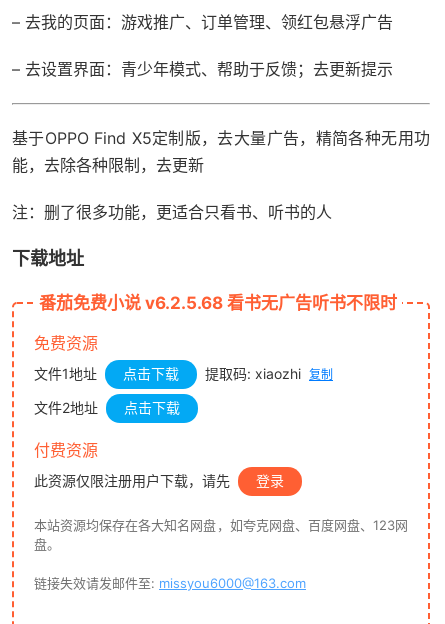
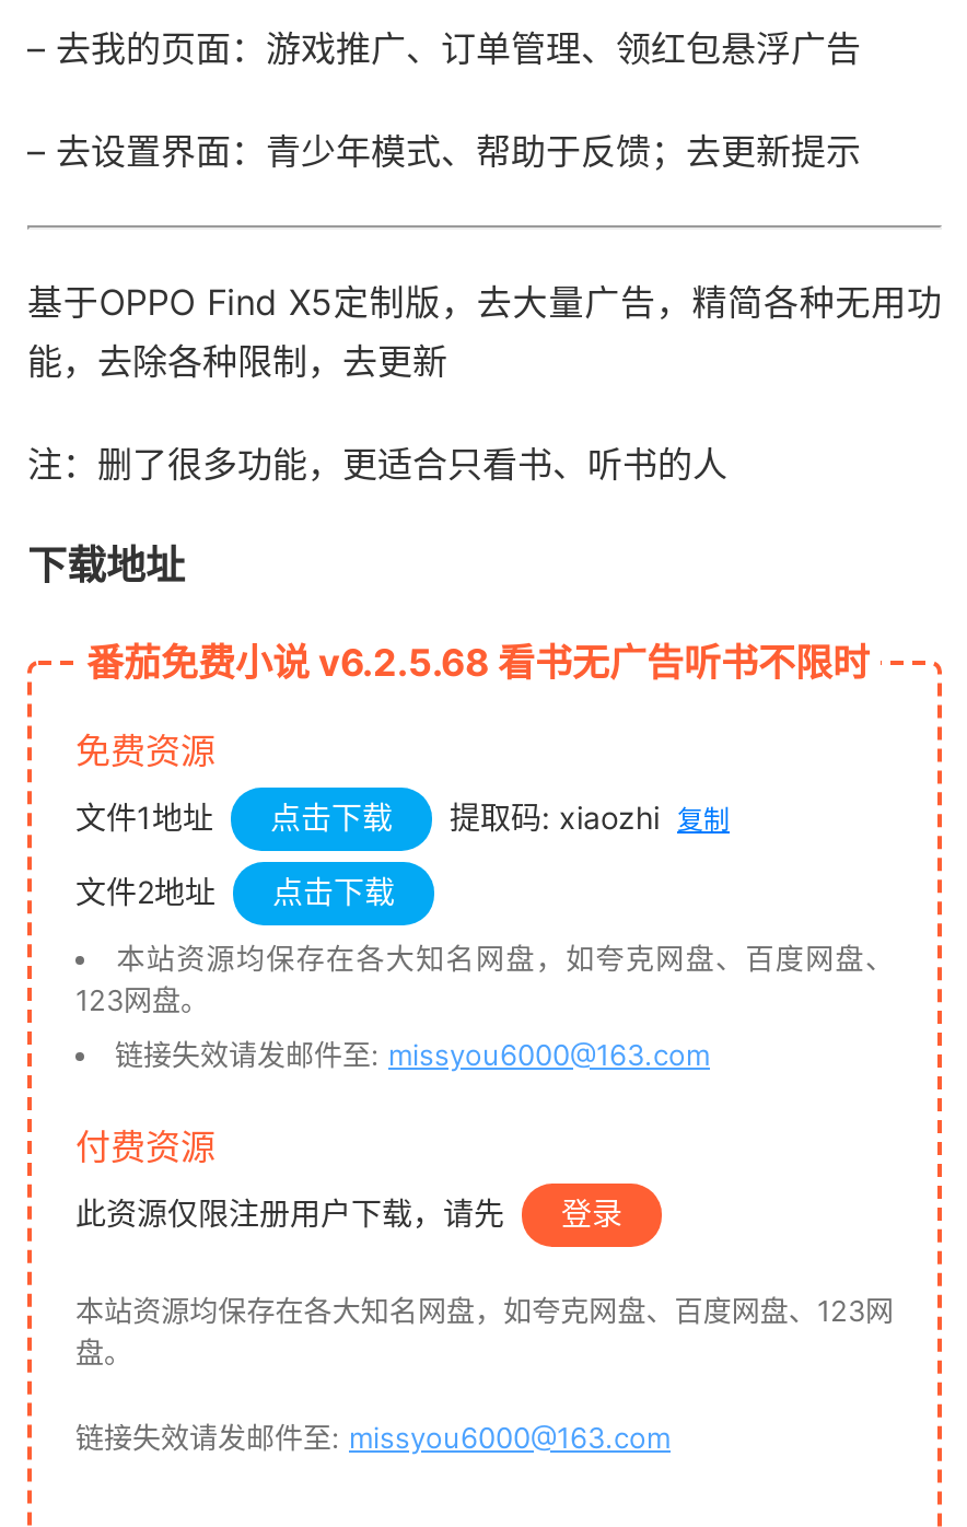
+ 本站资源均保存在各大知名网盘，如夸克网盘、百度网盘、
+ 123网盘。
+ 链接失效请发邮件至: missyou6000@163.com
